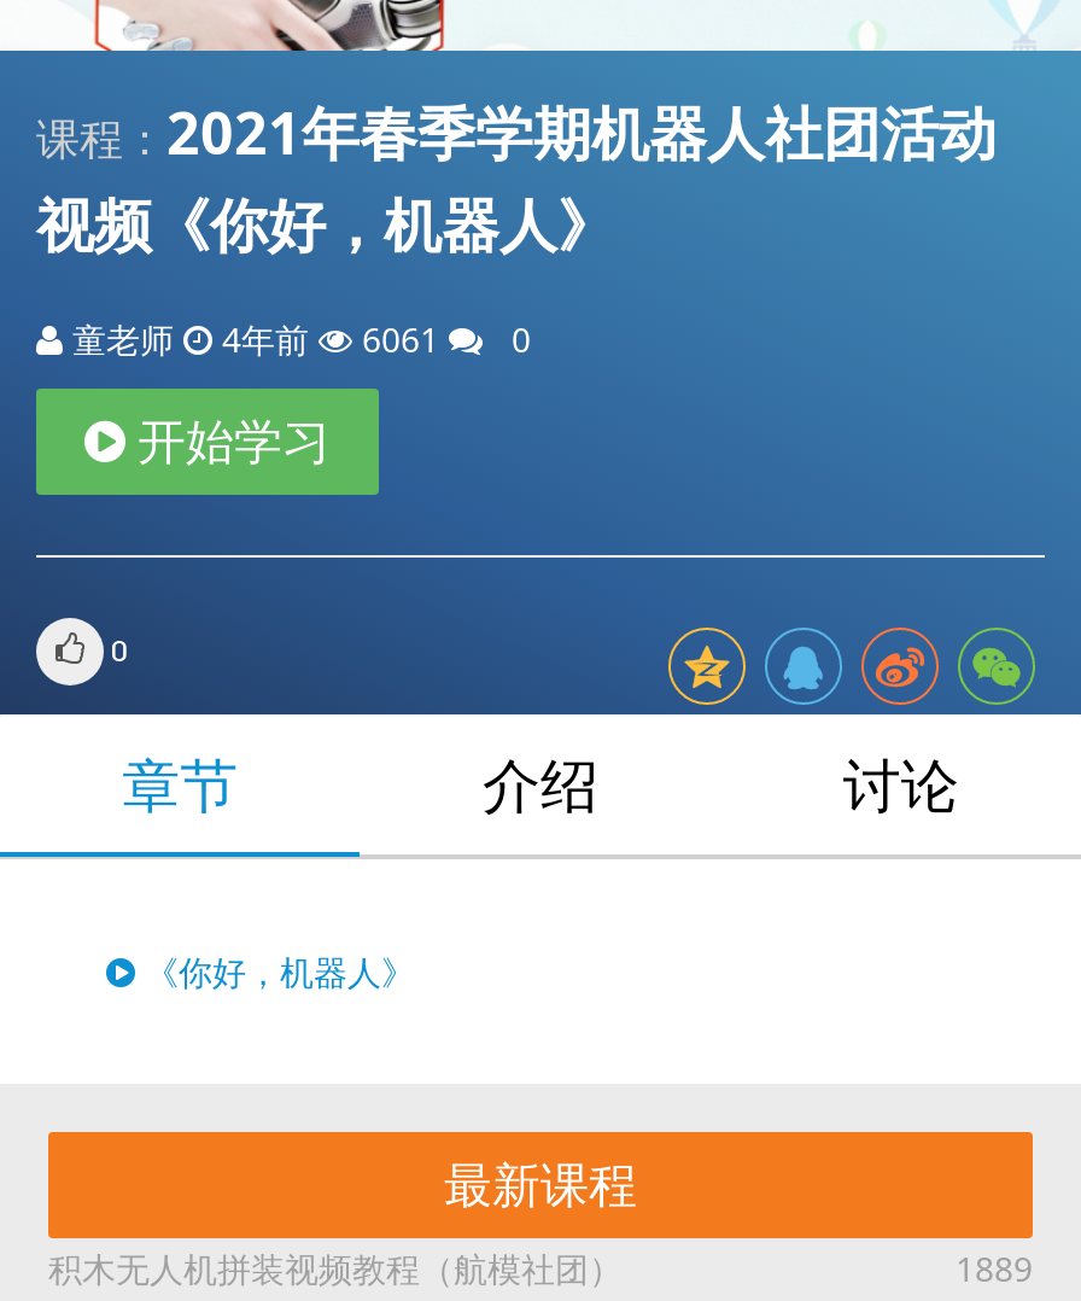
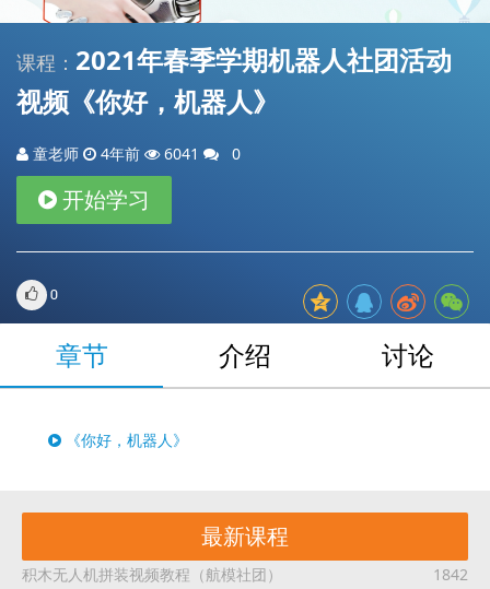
- 童老师 4年前 6061 0
+ 童老师 4年前 6041 0

- 1889
+ 1842
